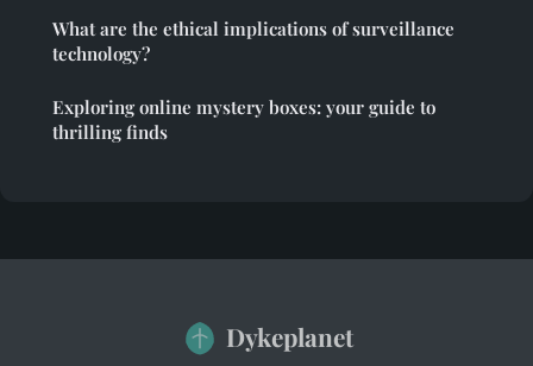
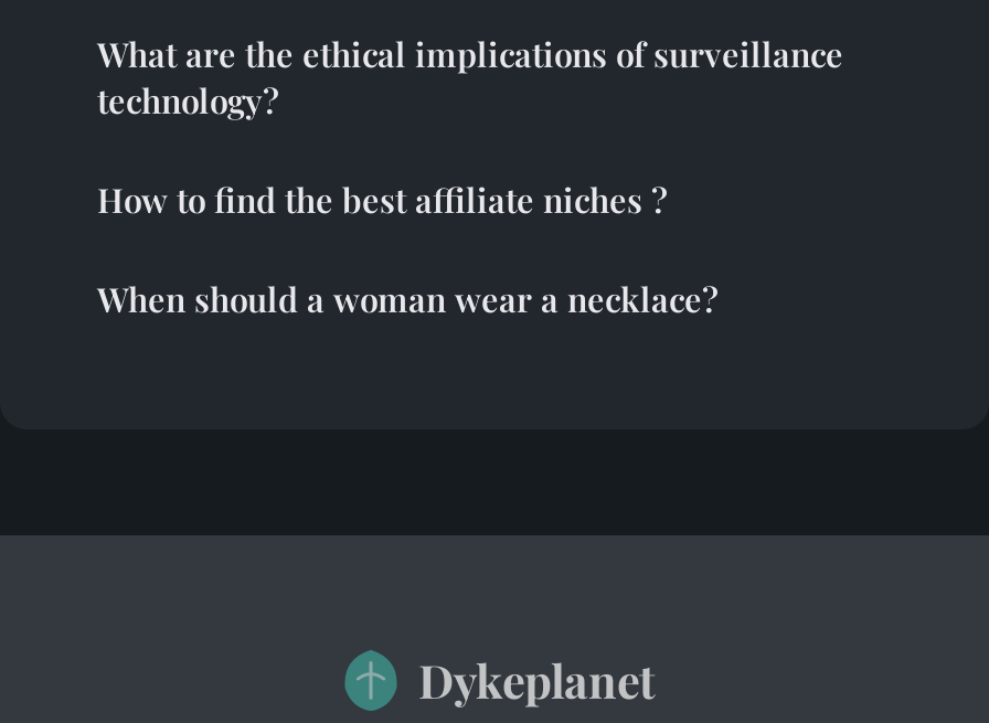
- Exploring online mystery boxes: your guide to
- thrilling finds
+ How to find the best affiliate niches ?
+ When should a woman wear a necklace?
